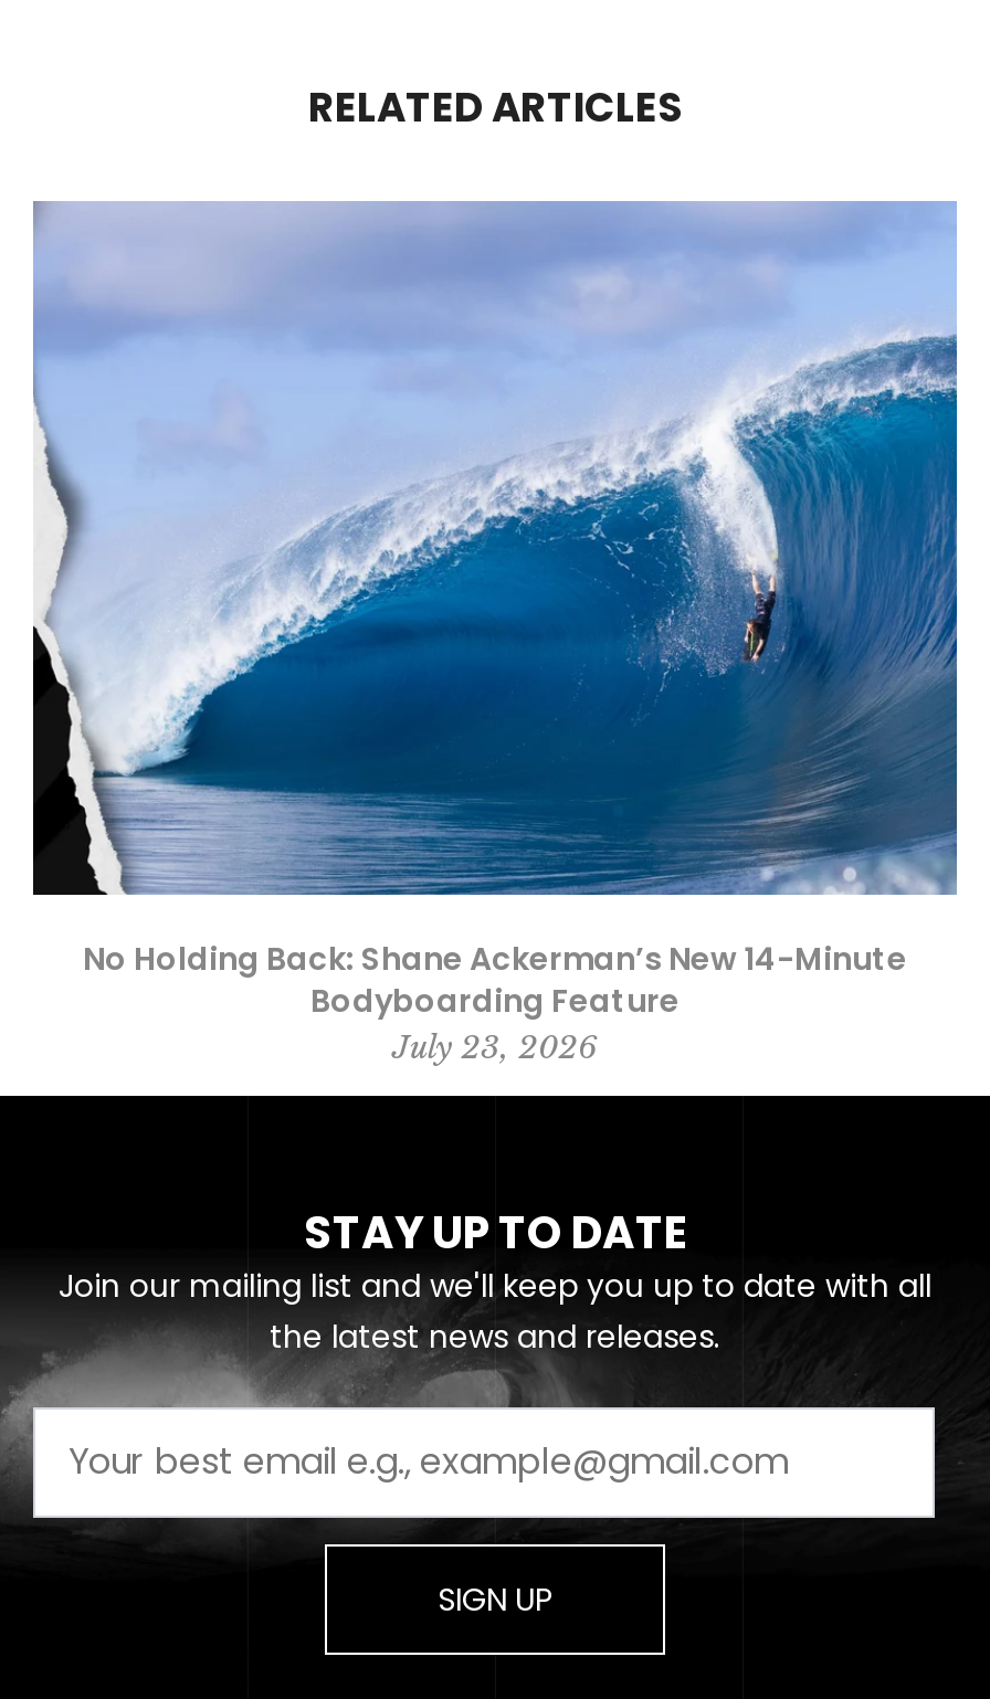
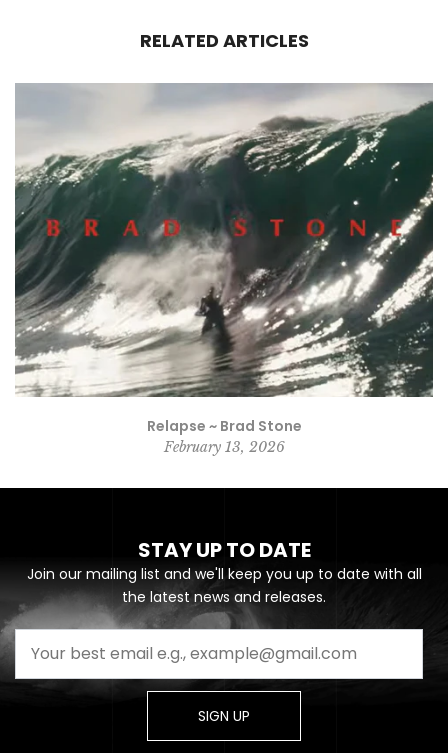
- [image]
- No Holding Back: Shane Ackerman’s New 14-Minute
- Bodyboarding Feature
- July 23, 2026
+ [image]
+ Relapse ~ Brad Stone
+ February 13, 2026
